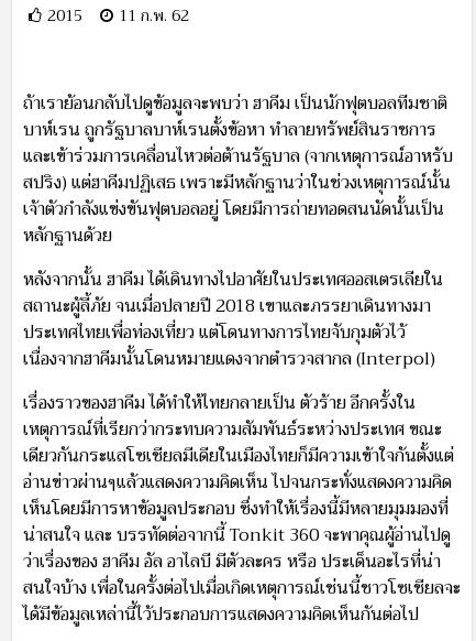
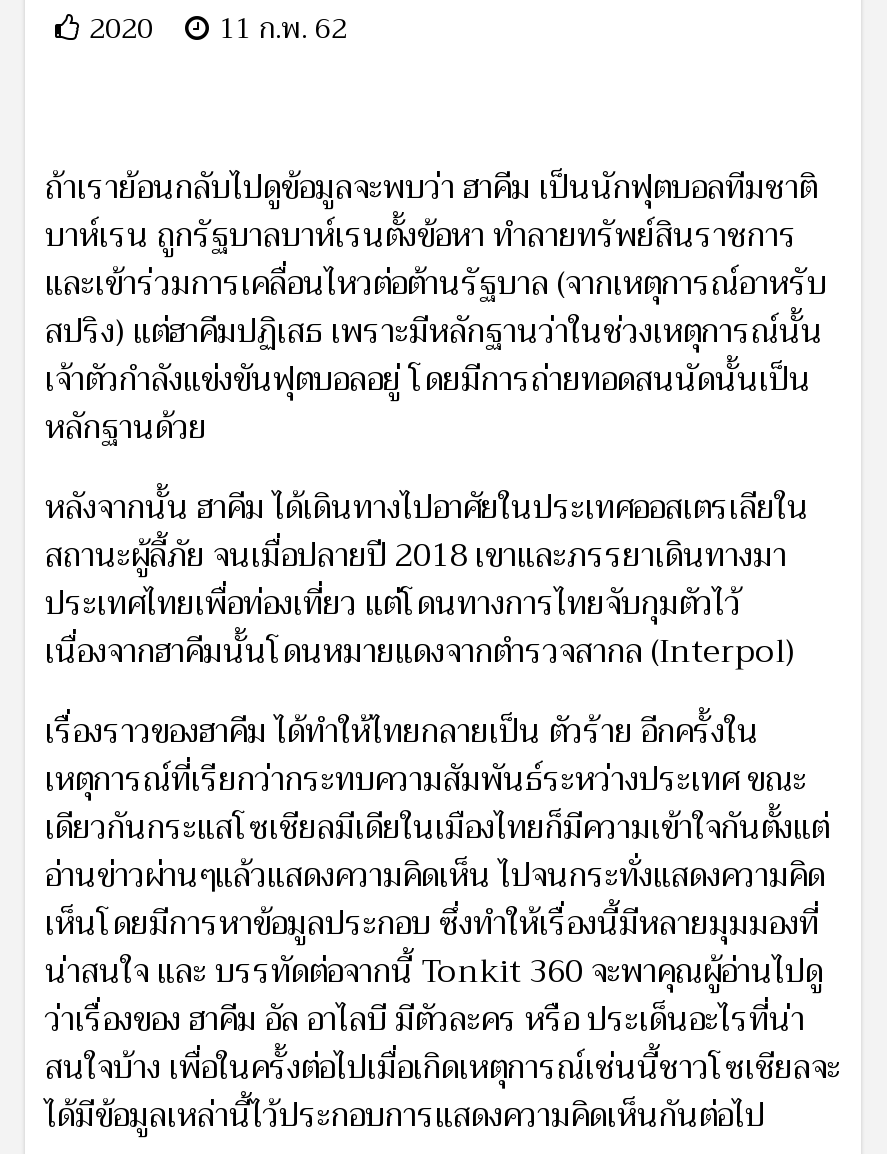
- 2015 11 ก.พ. 62
+ 2020 11 ก.พ. 62
